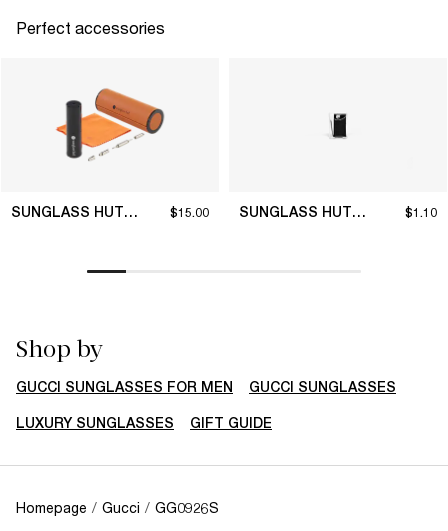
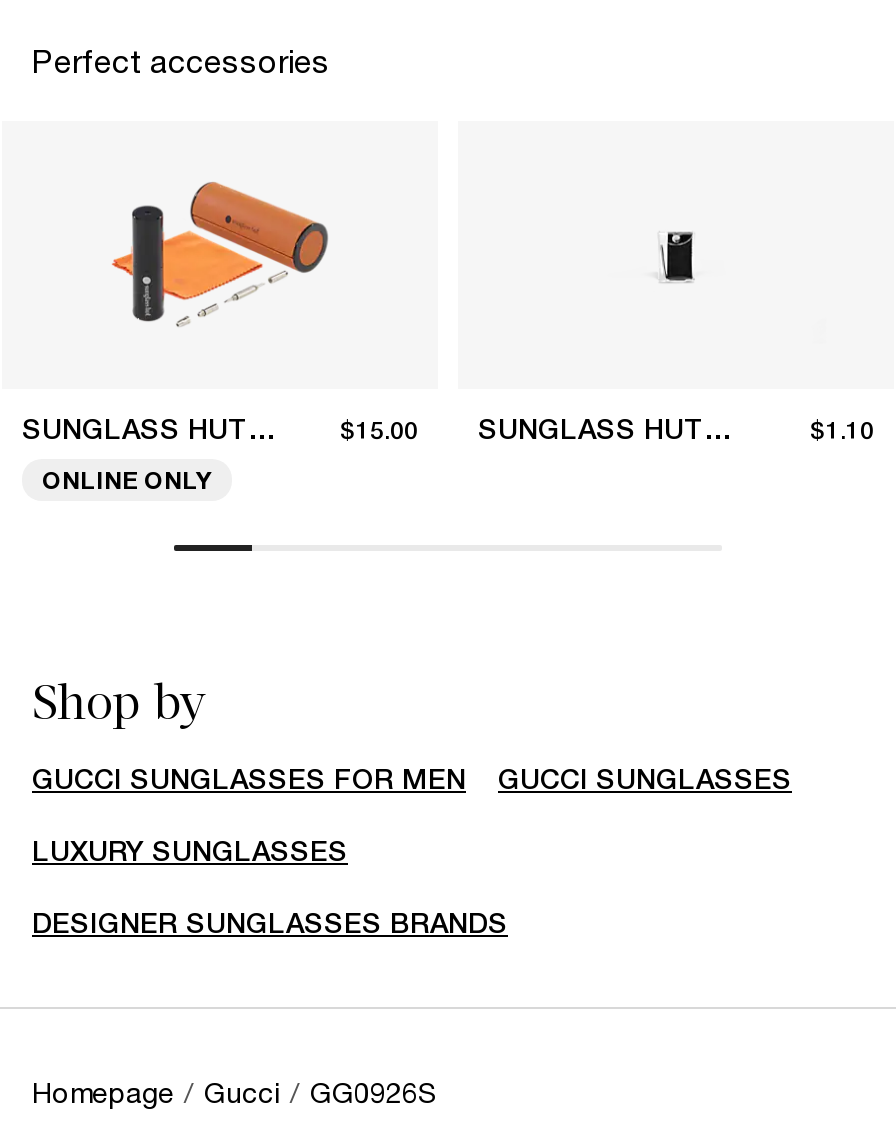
+ ONLINE ONLY

- GIFT GUIDE
+ DESIGNER SUNGLASSES BRANDS
